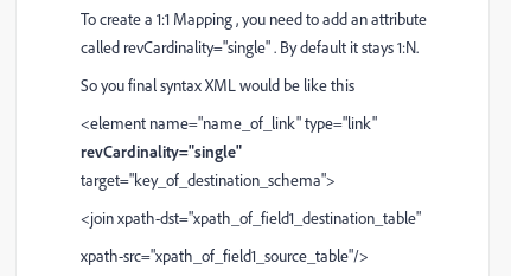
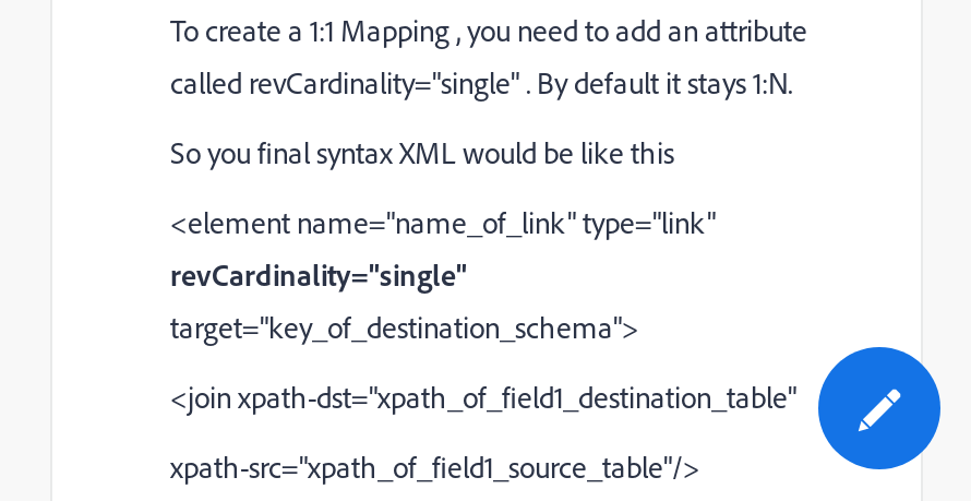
+ [image]
